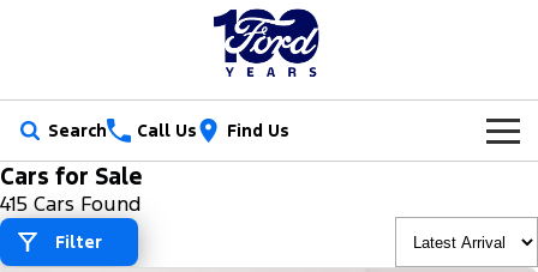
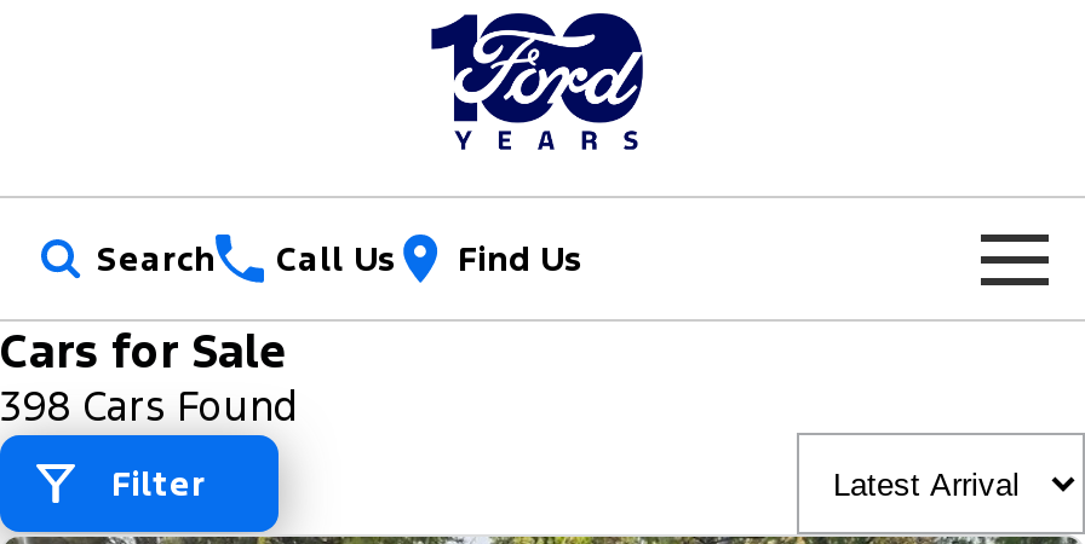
- 415 Cars Found
+ 398 Cars Found
